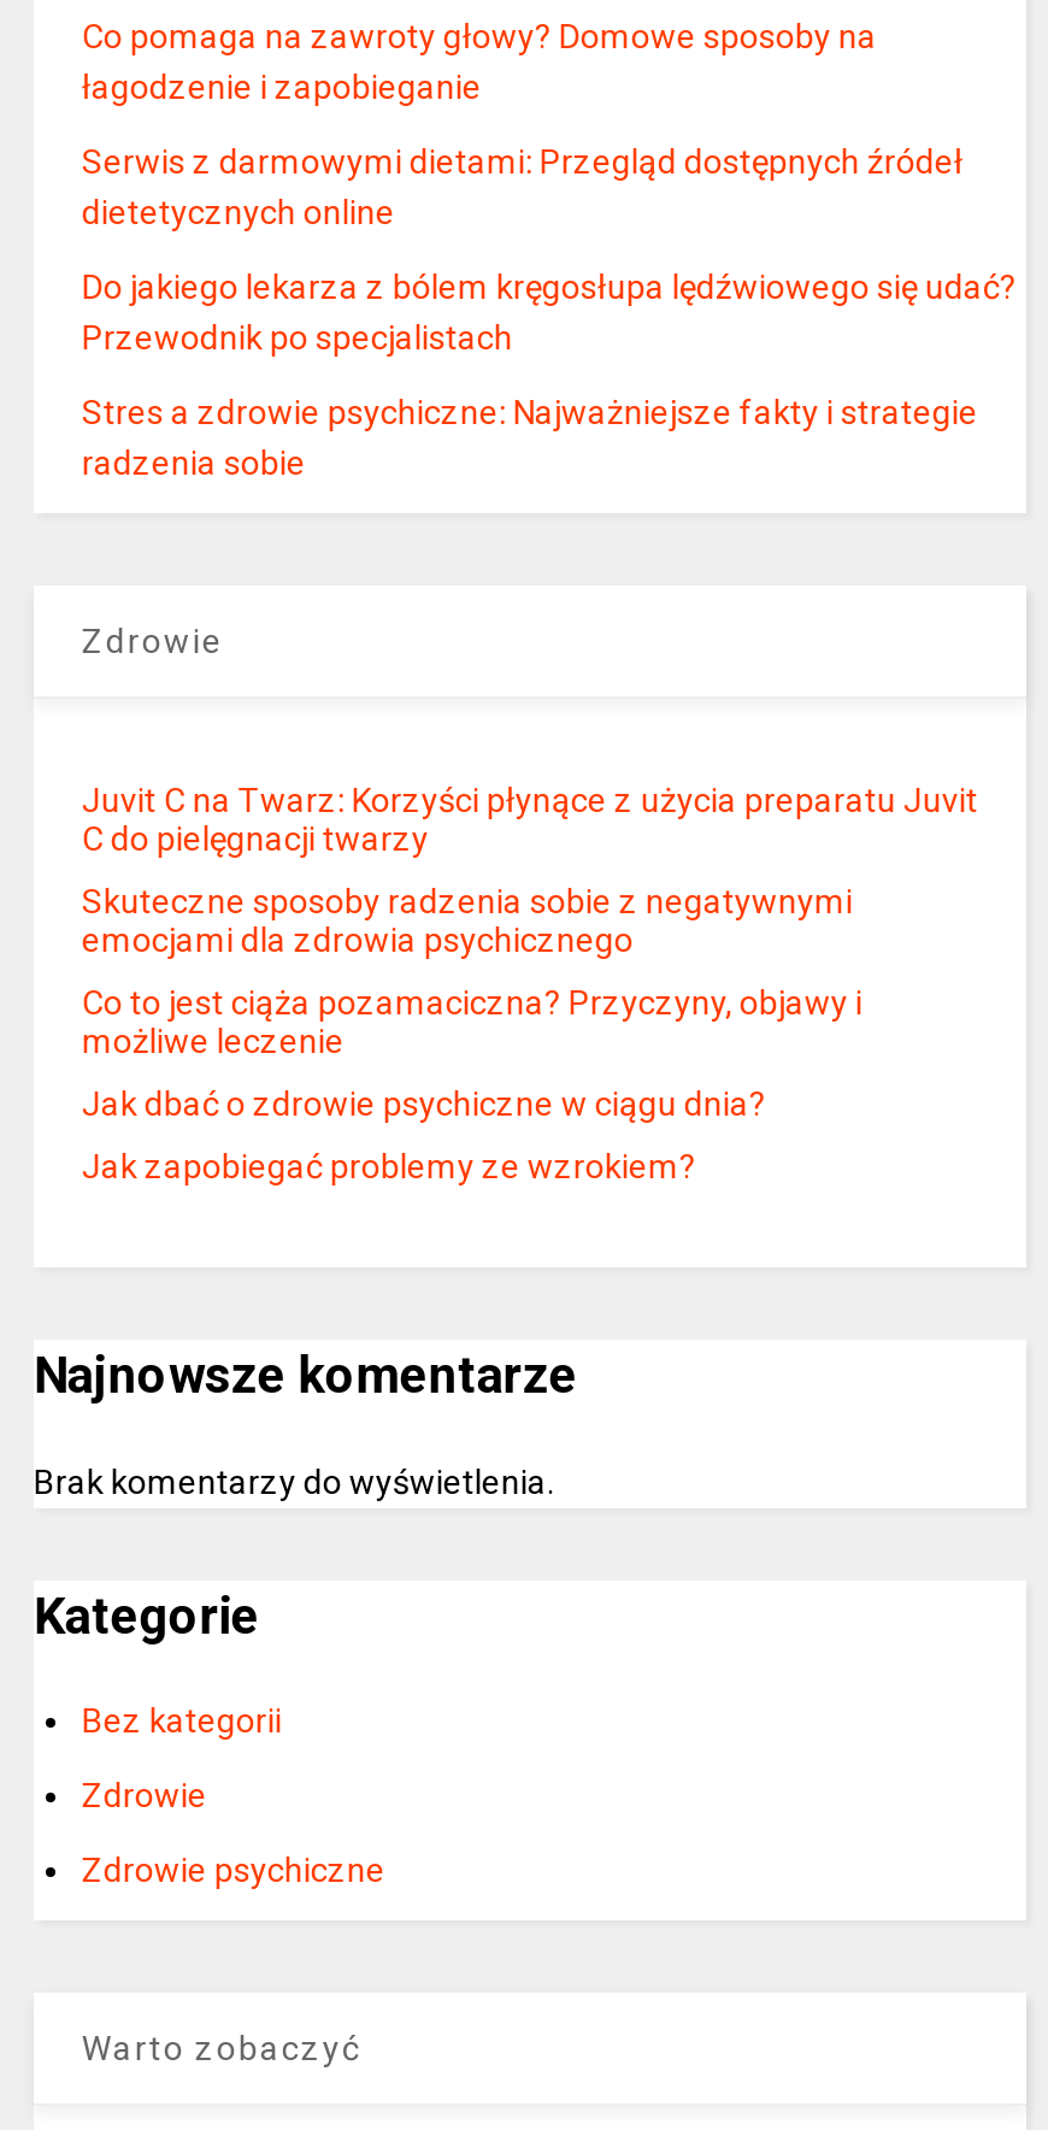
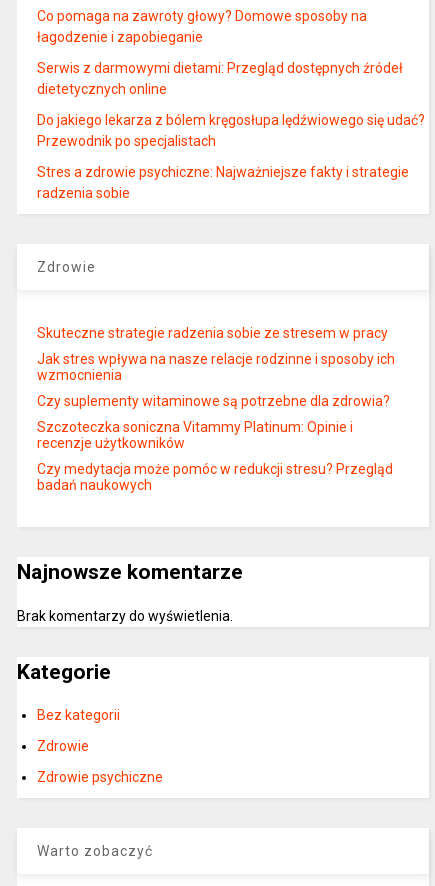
- Juvit C na Twarz: Korzyści płynące z użycia preparatu Juvit
- C do pielęgnacji twarzy
+ Skuteczne strategie radzenia sobie ze stresem w pracy

- Skuteczne sposoby radzenia sobie z negatywnymi
- emocjami dla zdrowia psychicznego
+ Jak stres wpływa na nasze relacje rodzinne i sposoby ich
+ wzmocnienia

- Co to jest ciąża pozamaciczna? Przyczyny, objawy i
- możliwe leczenie
+ Czy suplementy witaminowe są potrzebne dla zdrowia?

- Jak dbać o zdrowie psychiczne w ciągu dnia?
+ Szczoteczka soniczna Vitammy Platinum: Opinie i
+ recenzje użytkowników

- Jak zapobiegać problemy ze wzrokiem?
+ Czy medytacja może pomóc w redukcji stresu? Przegląd
+ badań naukowych
